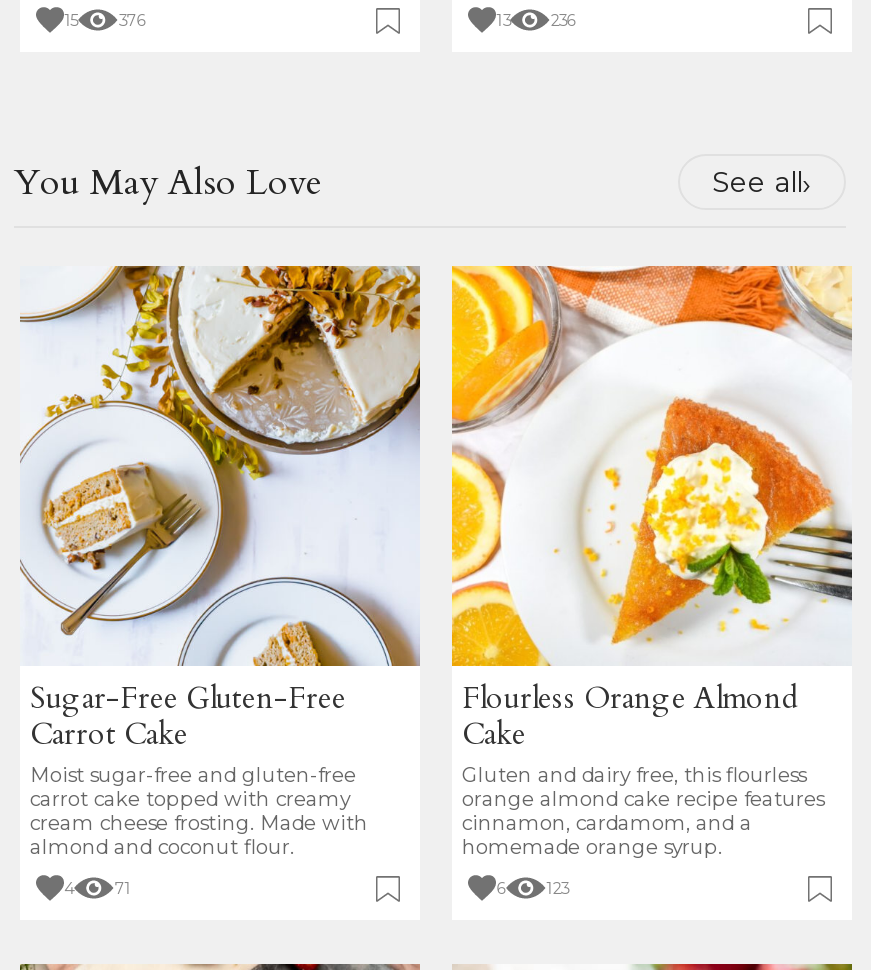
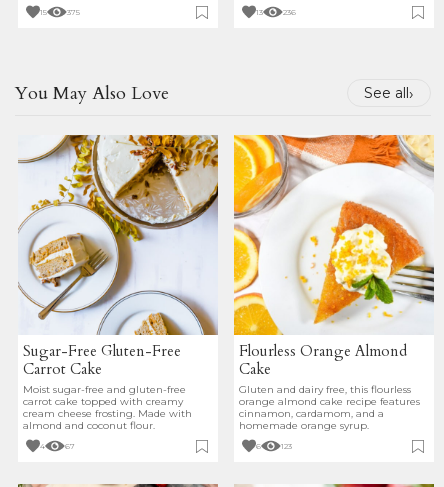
- 376
+ 375

- 4 71
+ 4 67
